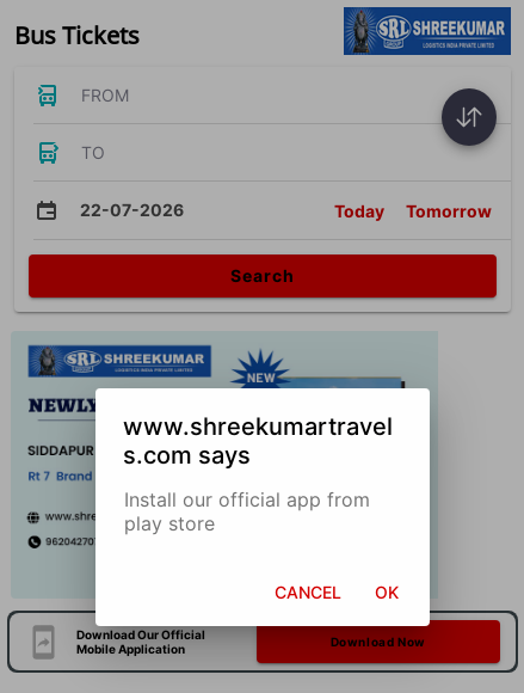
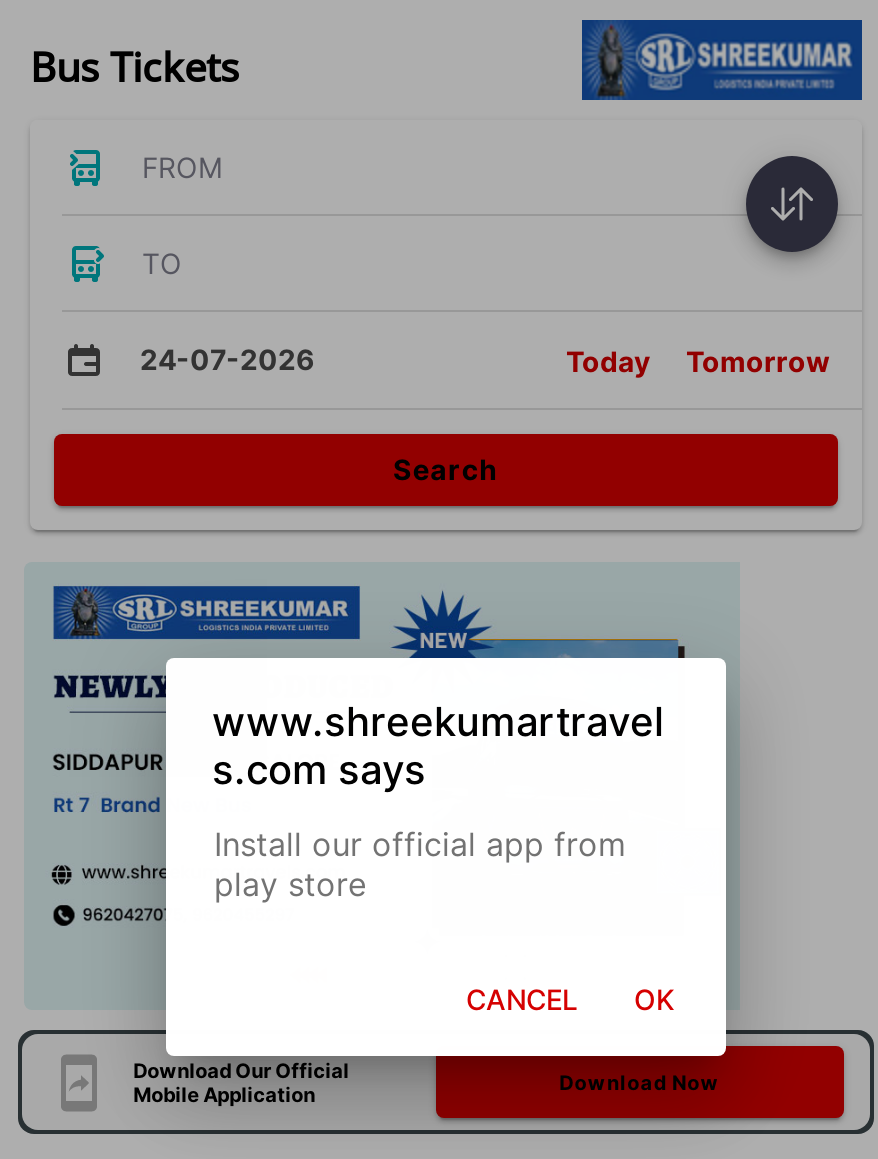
- 22-07-2026
+ 24-07-2026
